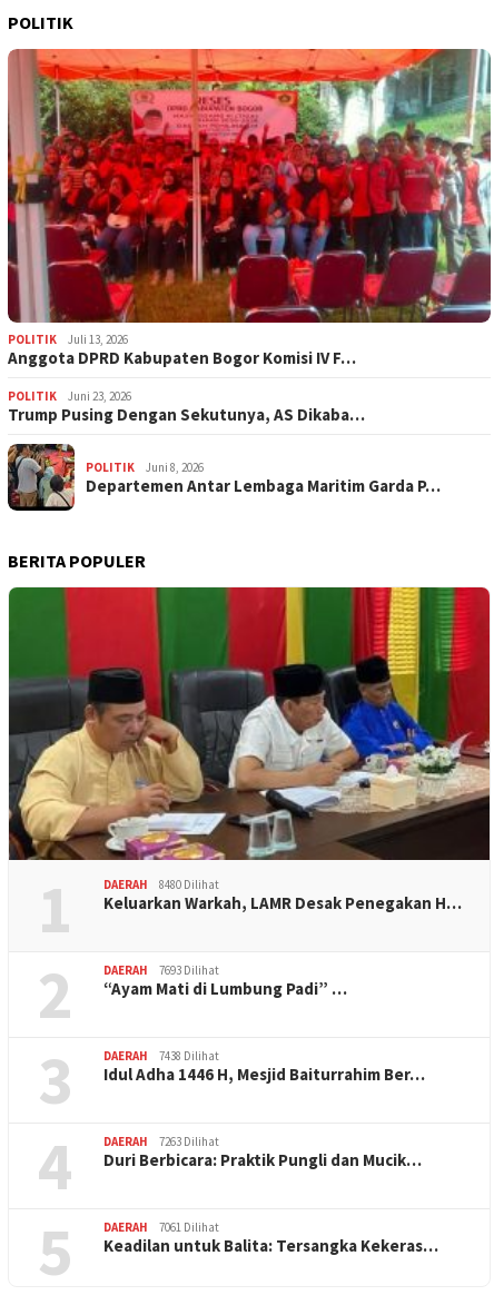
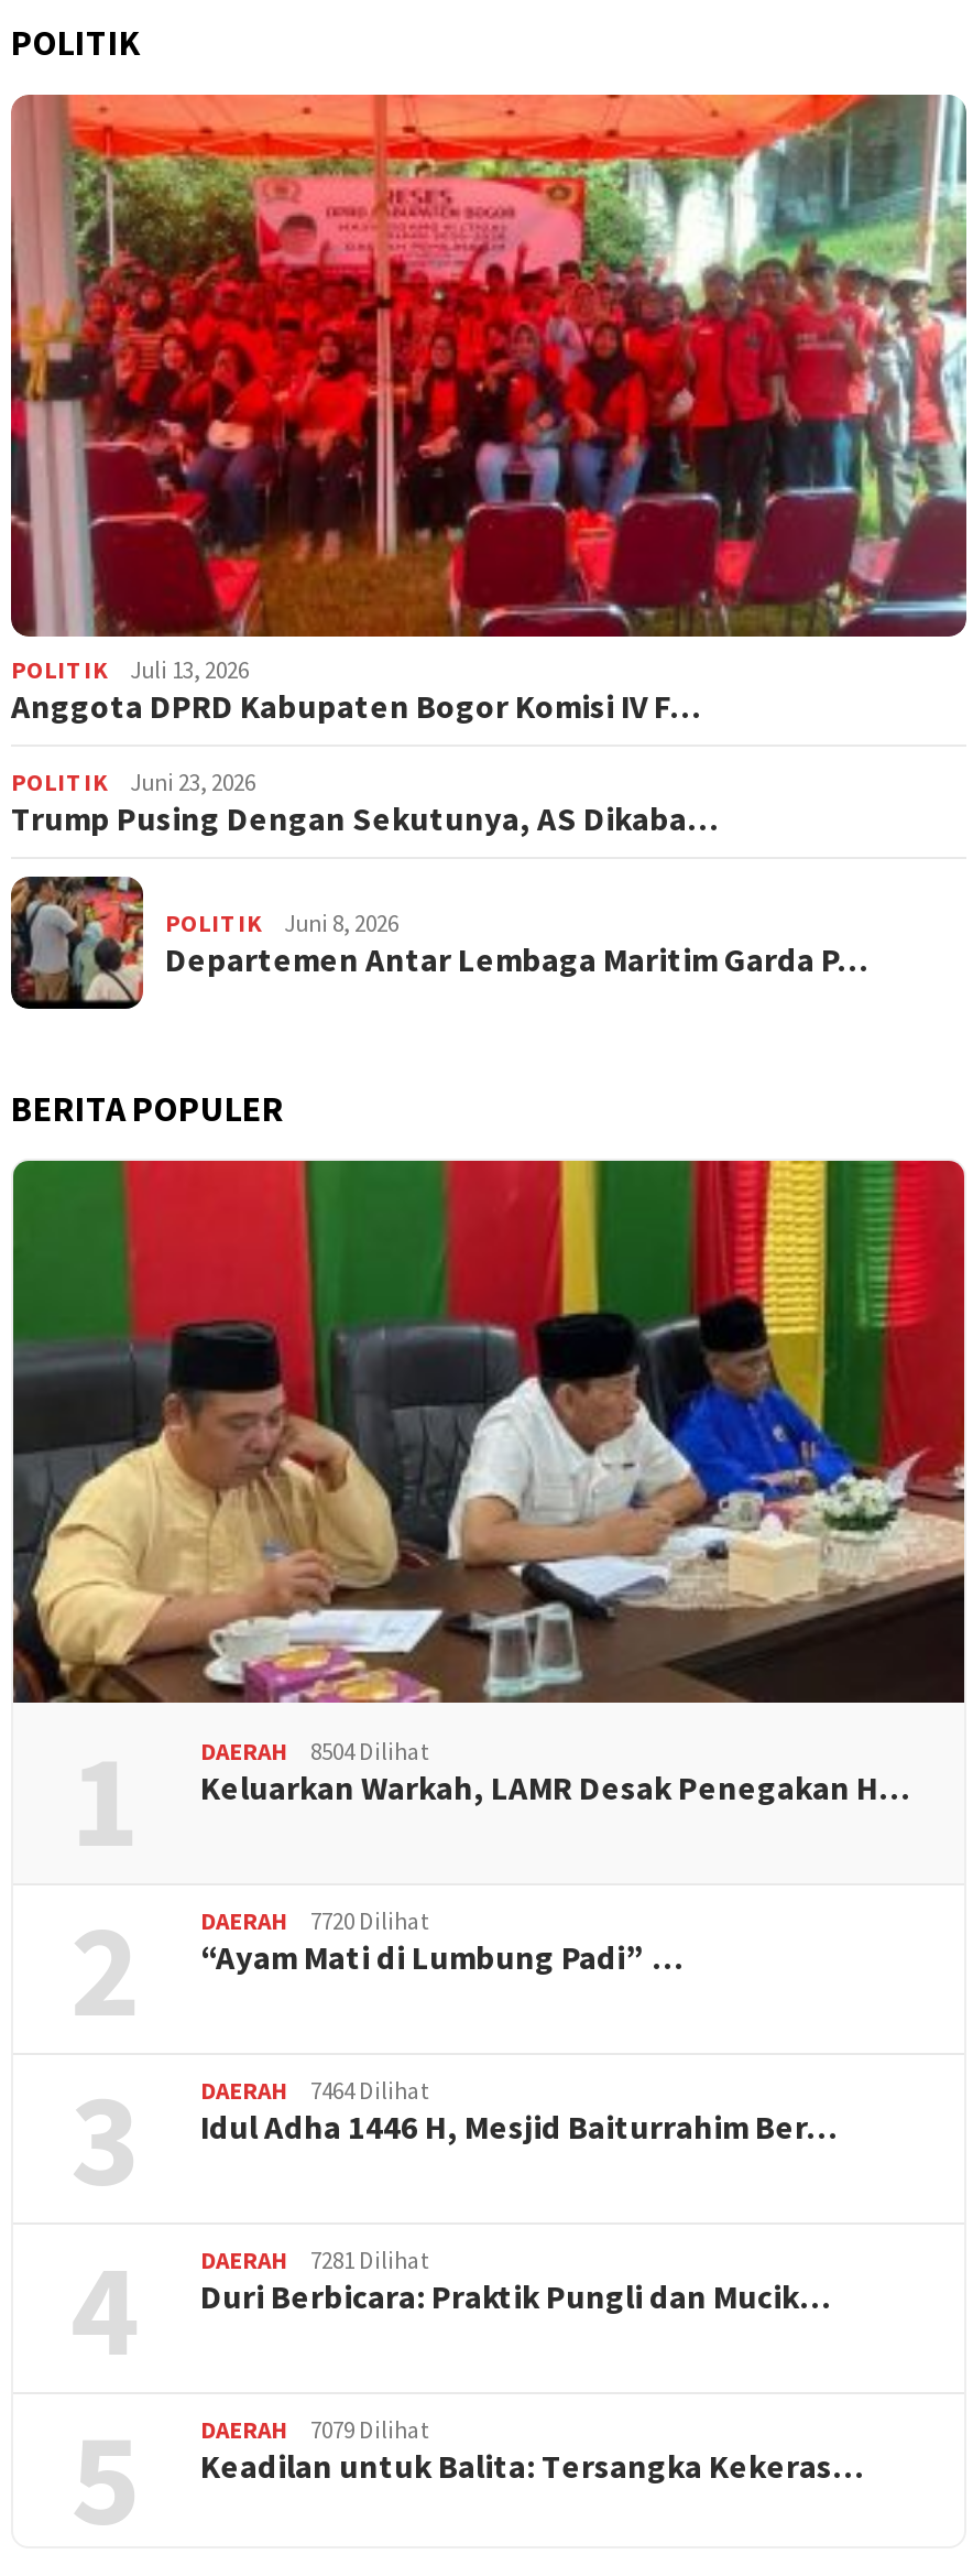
- DAERAH 8480 Dilihat
+ DAERAH 8504 Dilihat

- DAERAH 7693 Dilihat
+ DAERAH 7720 Dilihat

- DAERAH 7438 Dilihat
+ DAERAH 7464 Dilihat

- DAERAH 7263 Dilihat
+ DAERAH 7281 Dilihat

- DAERAH 7061 Dilihat
+ DAERAH 7079 Dilihat
